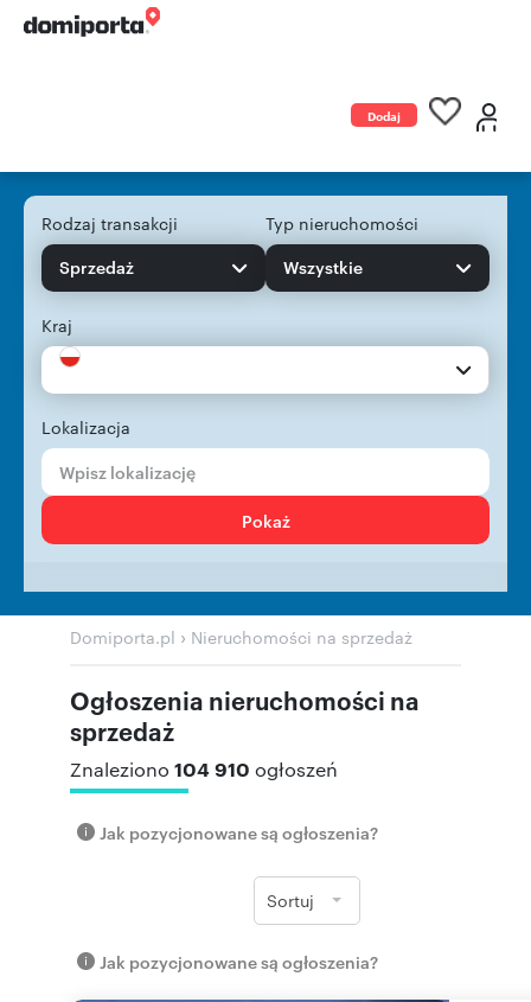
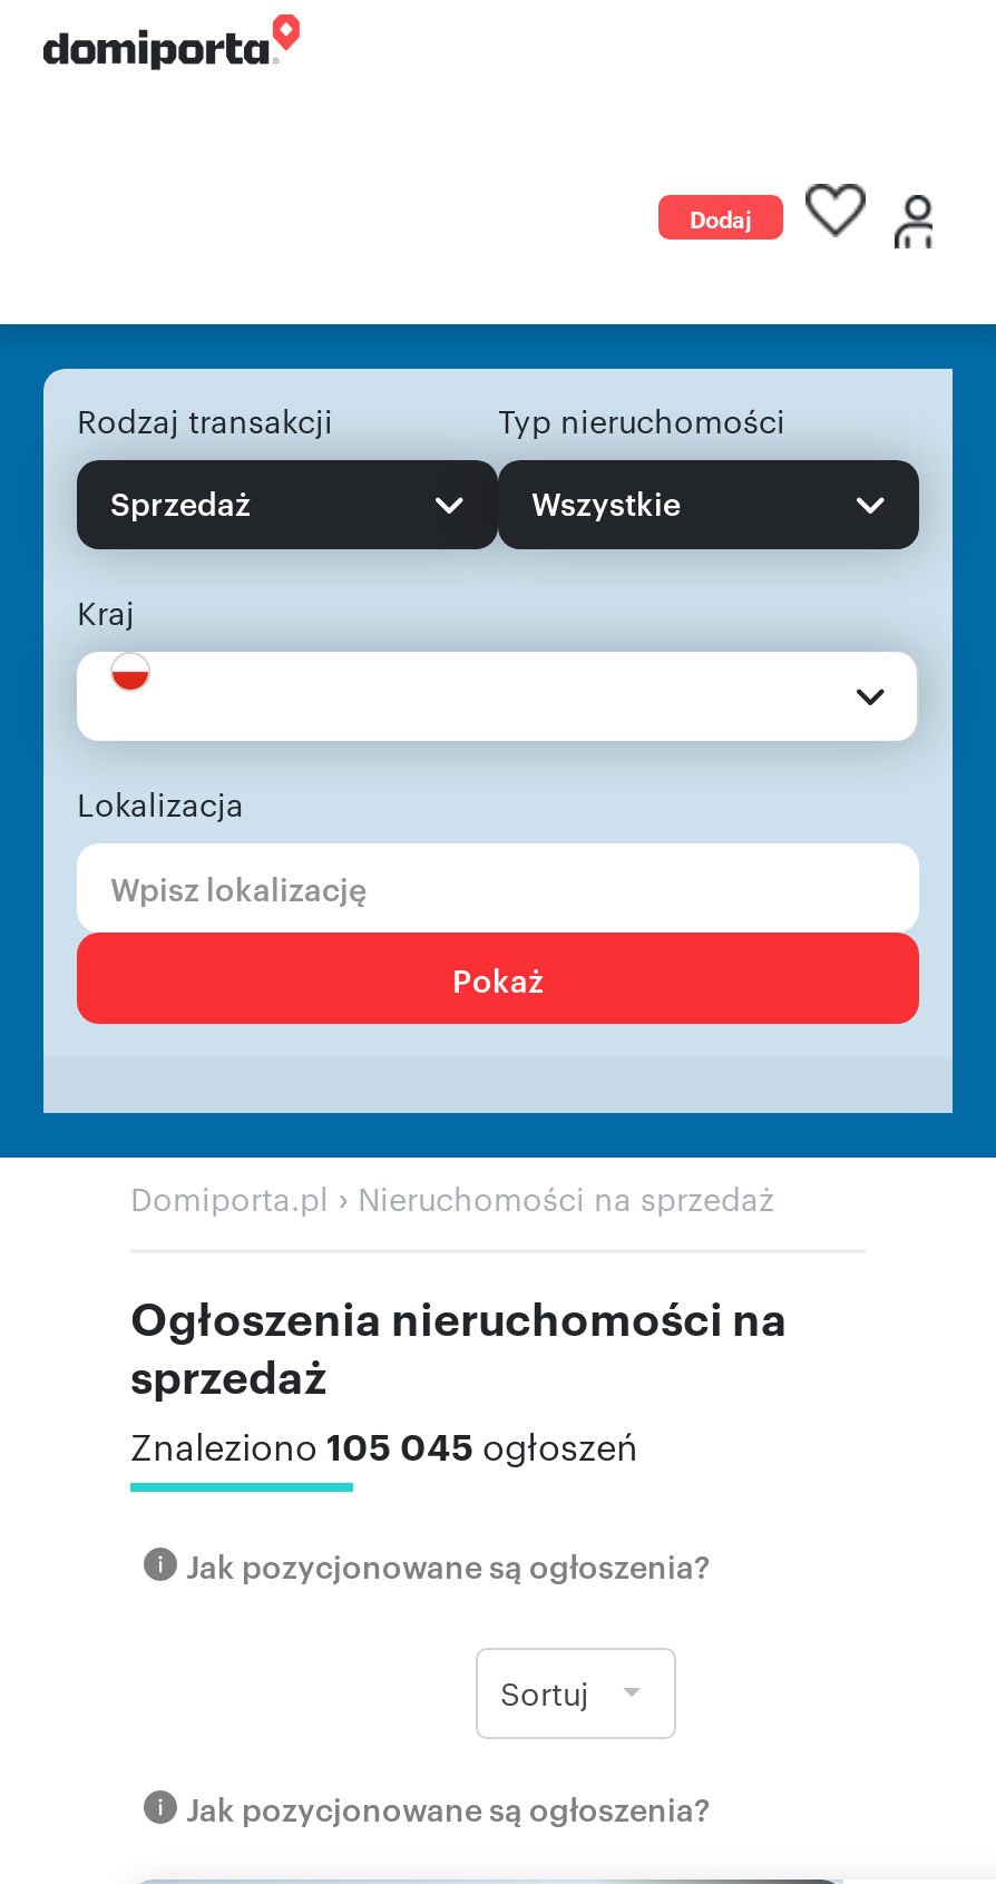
- Znaleziono 104 910 ogłoszeń
+ Znaleziono 105 045 ogłoszeń
